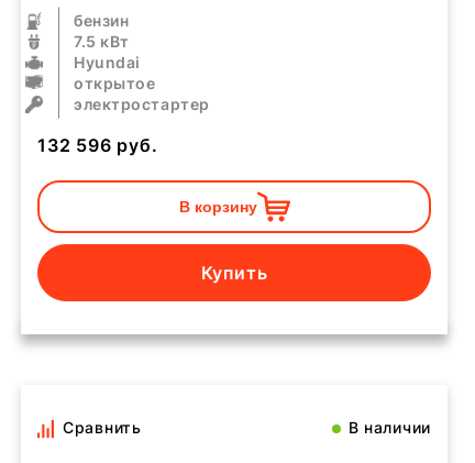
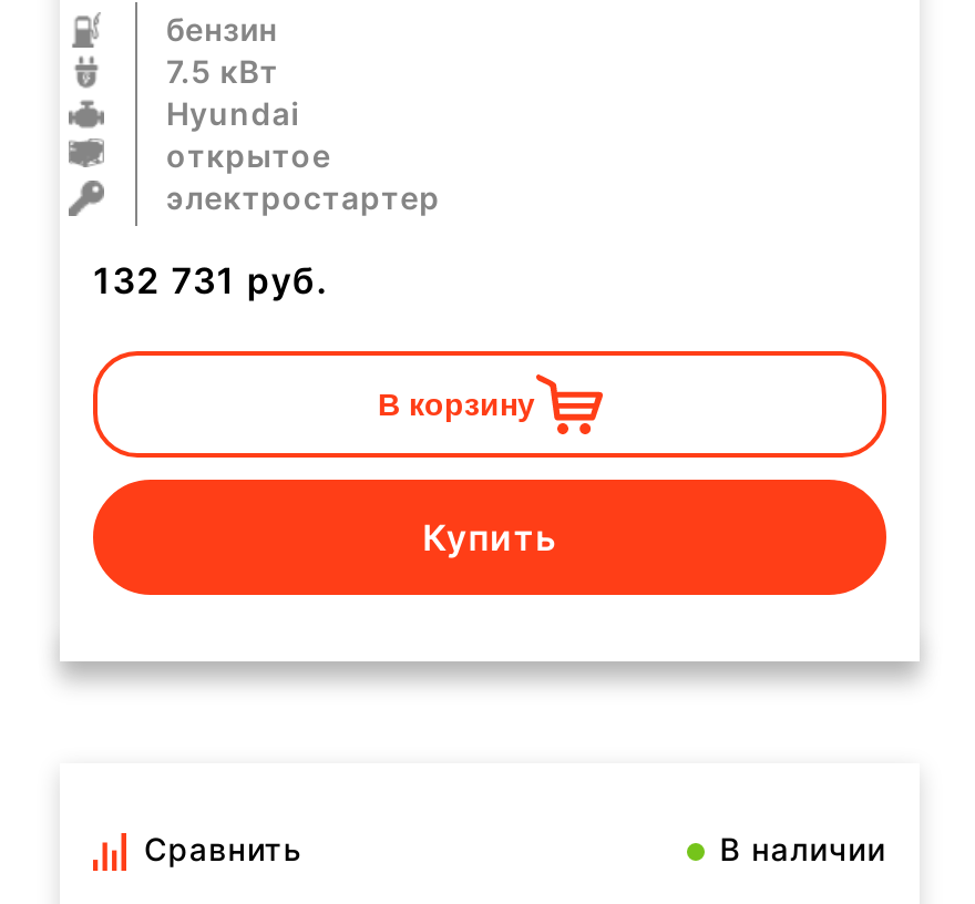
- 132 596 руб.
+ 132 731 руб.
